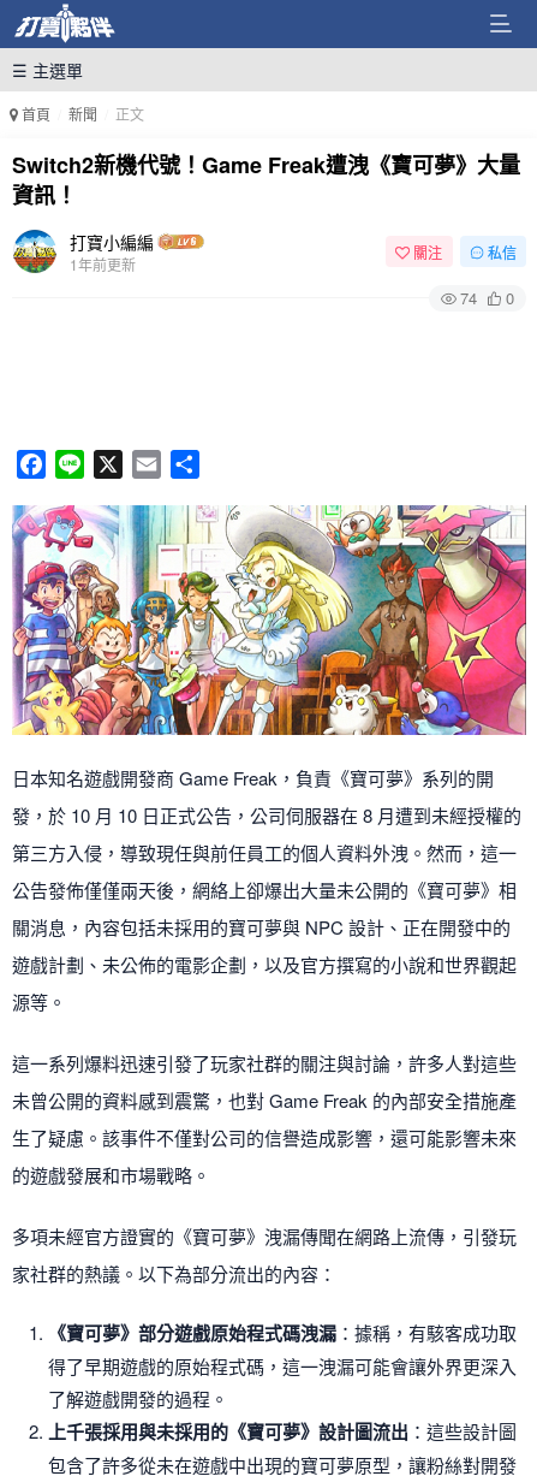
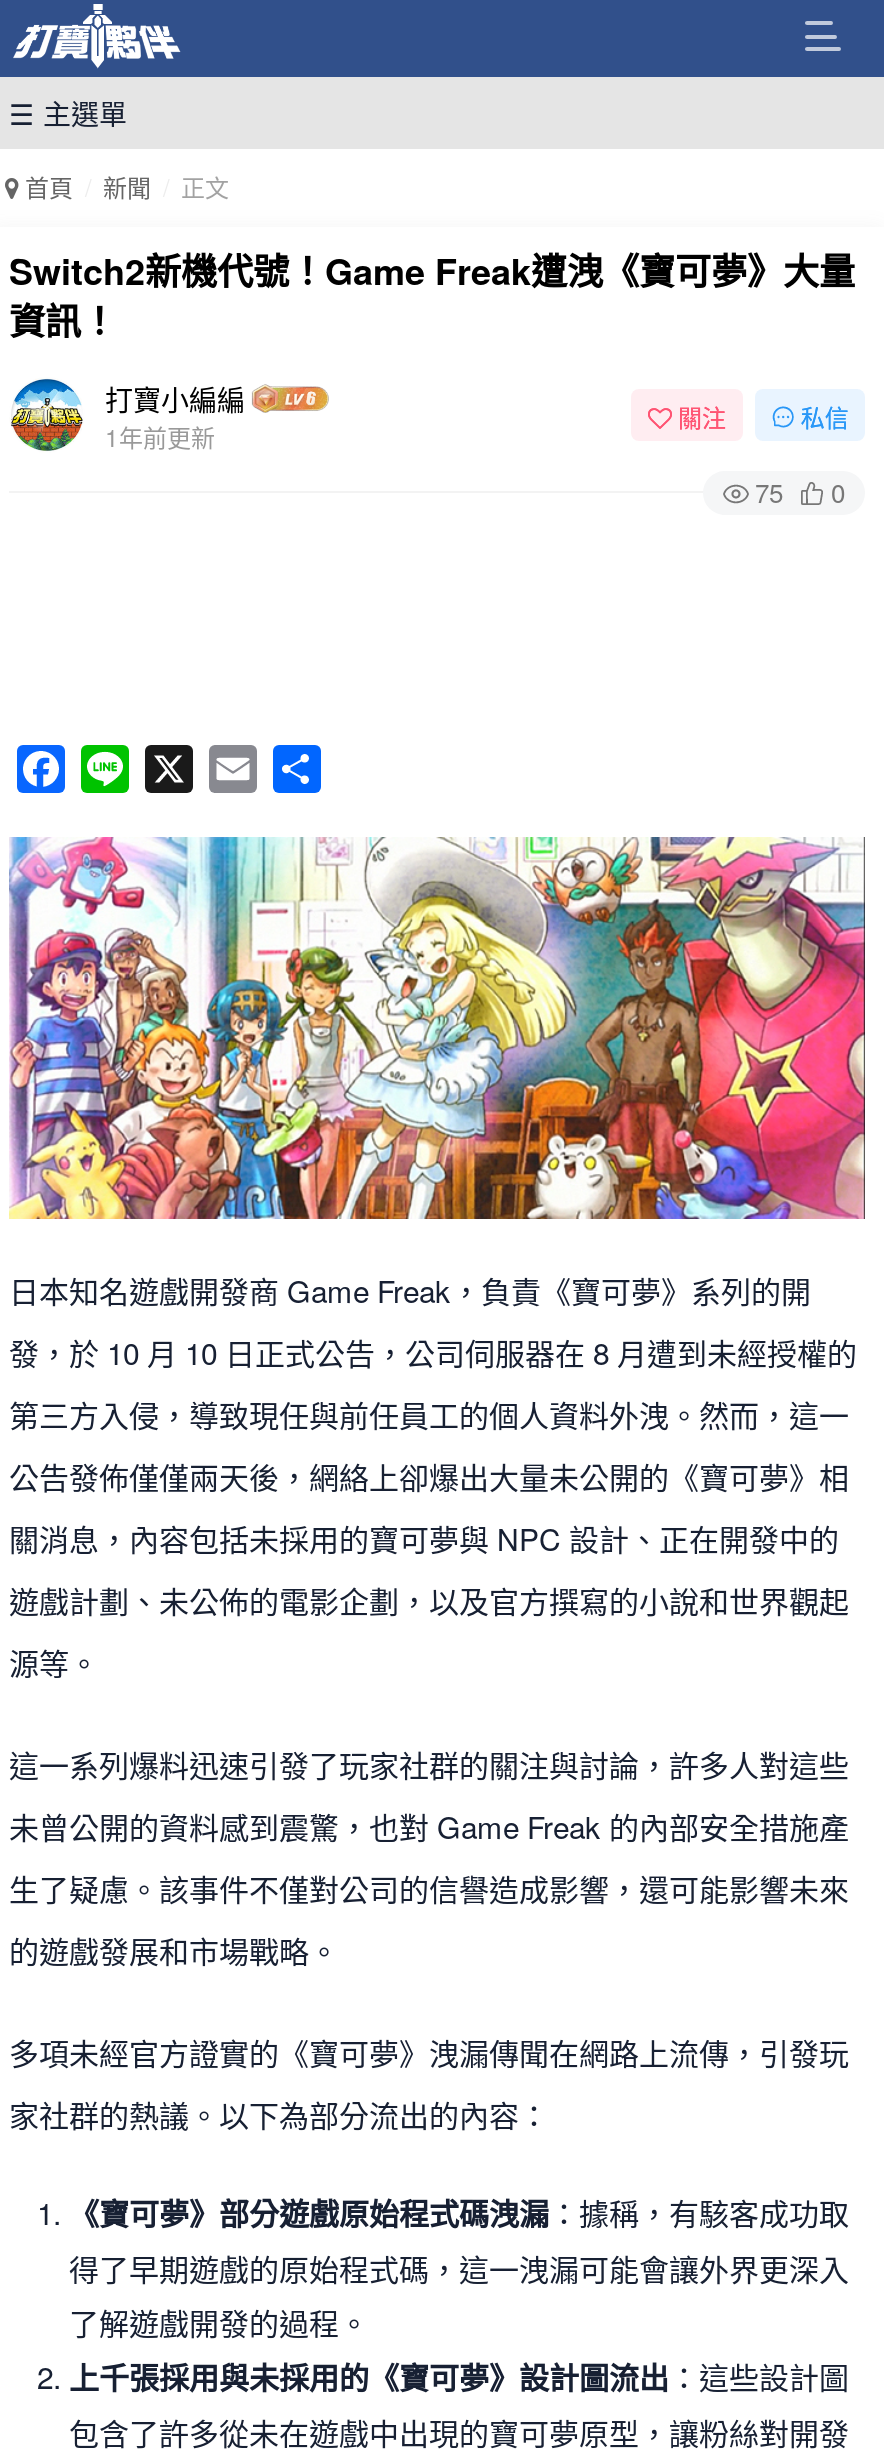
- 74 0
+ 75 0
